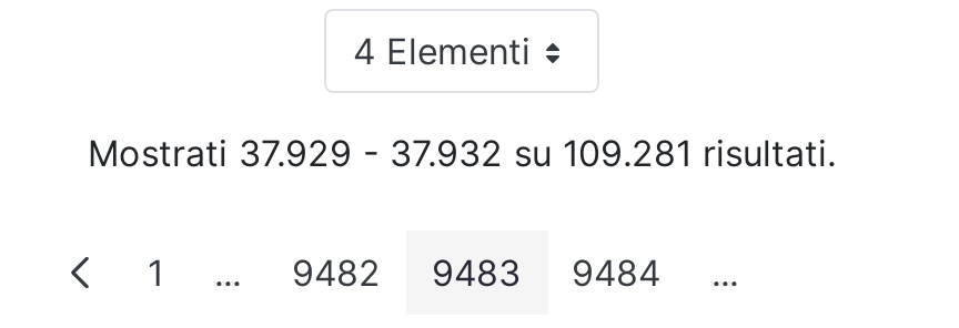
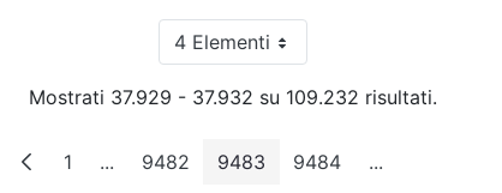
- Mostrati 37.929 - 37.932 su 109.281 risultati.
+ Mostrati 37.929 - 37.932 su 109.232 risultati.
